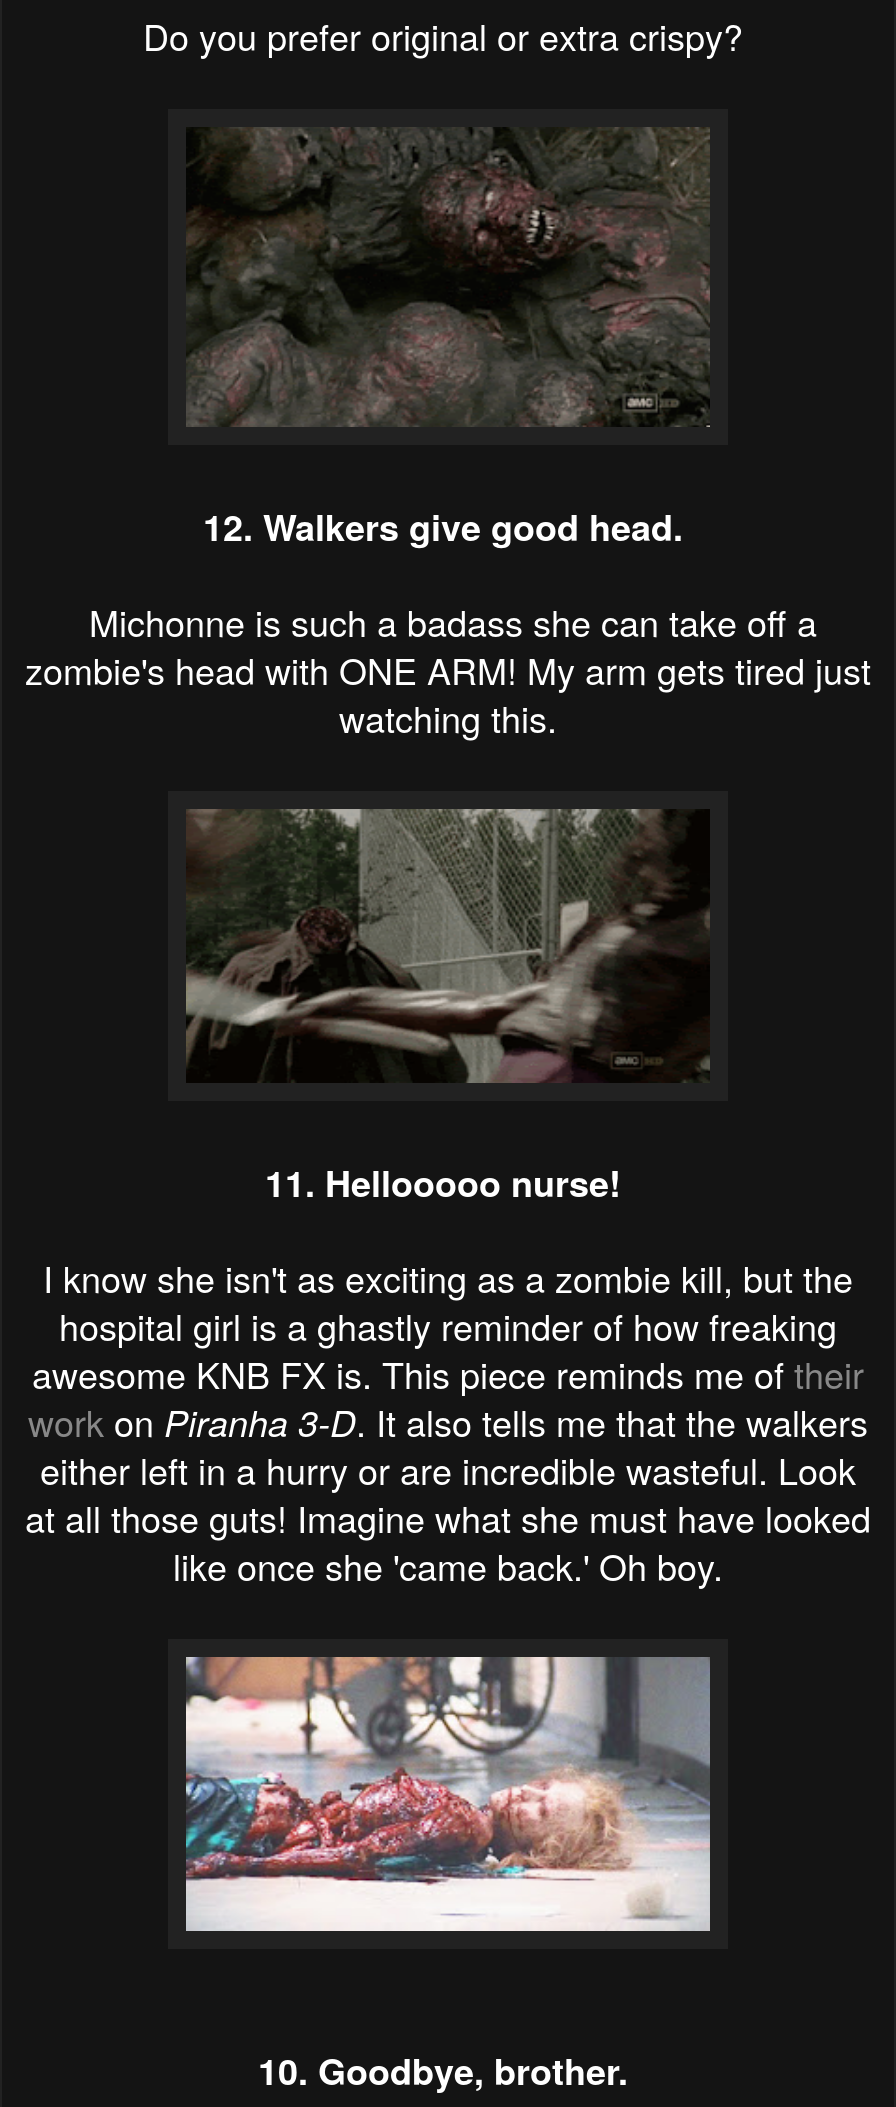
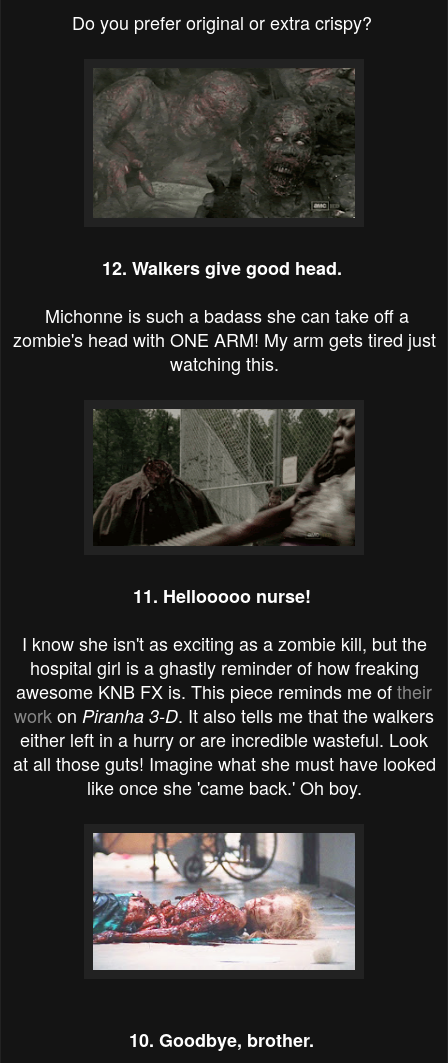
- [image]
+ [image]

- [image]
+ [image]
